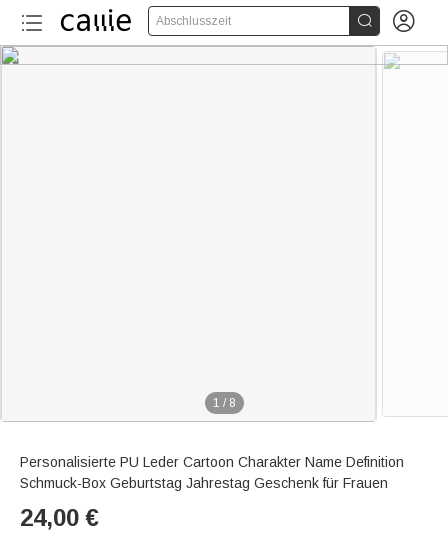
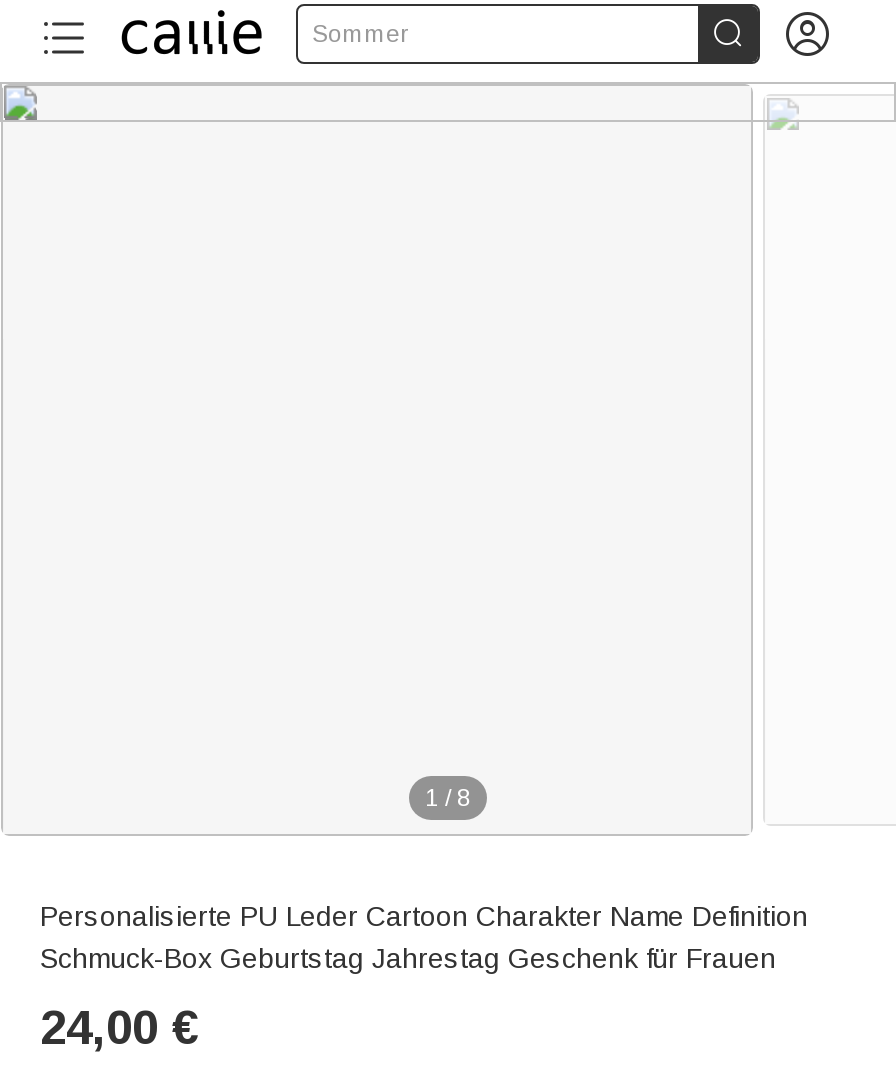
- Abschlusszeit
+ Sommer
